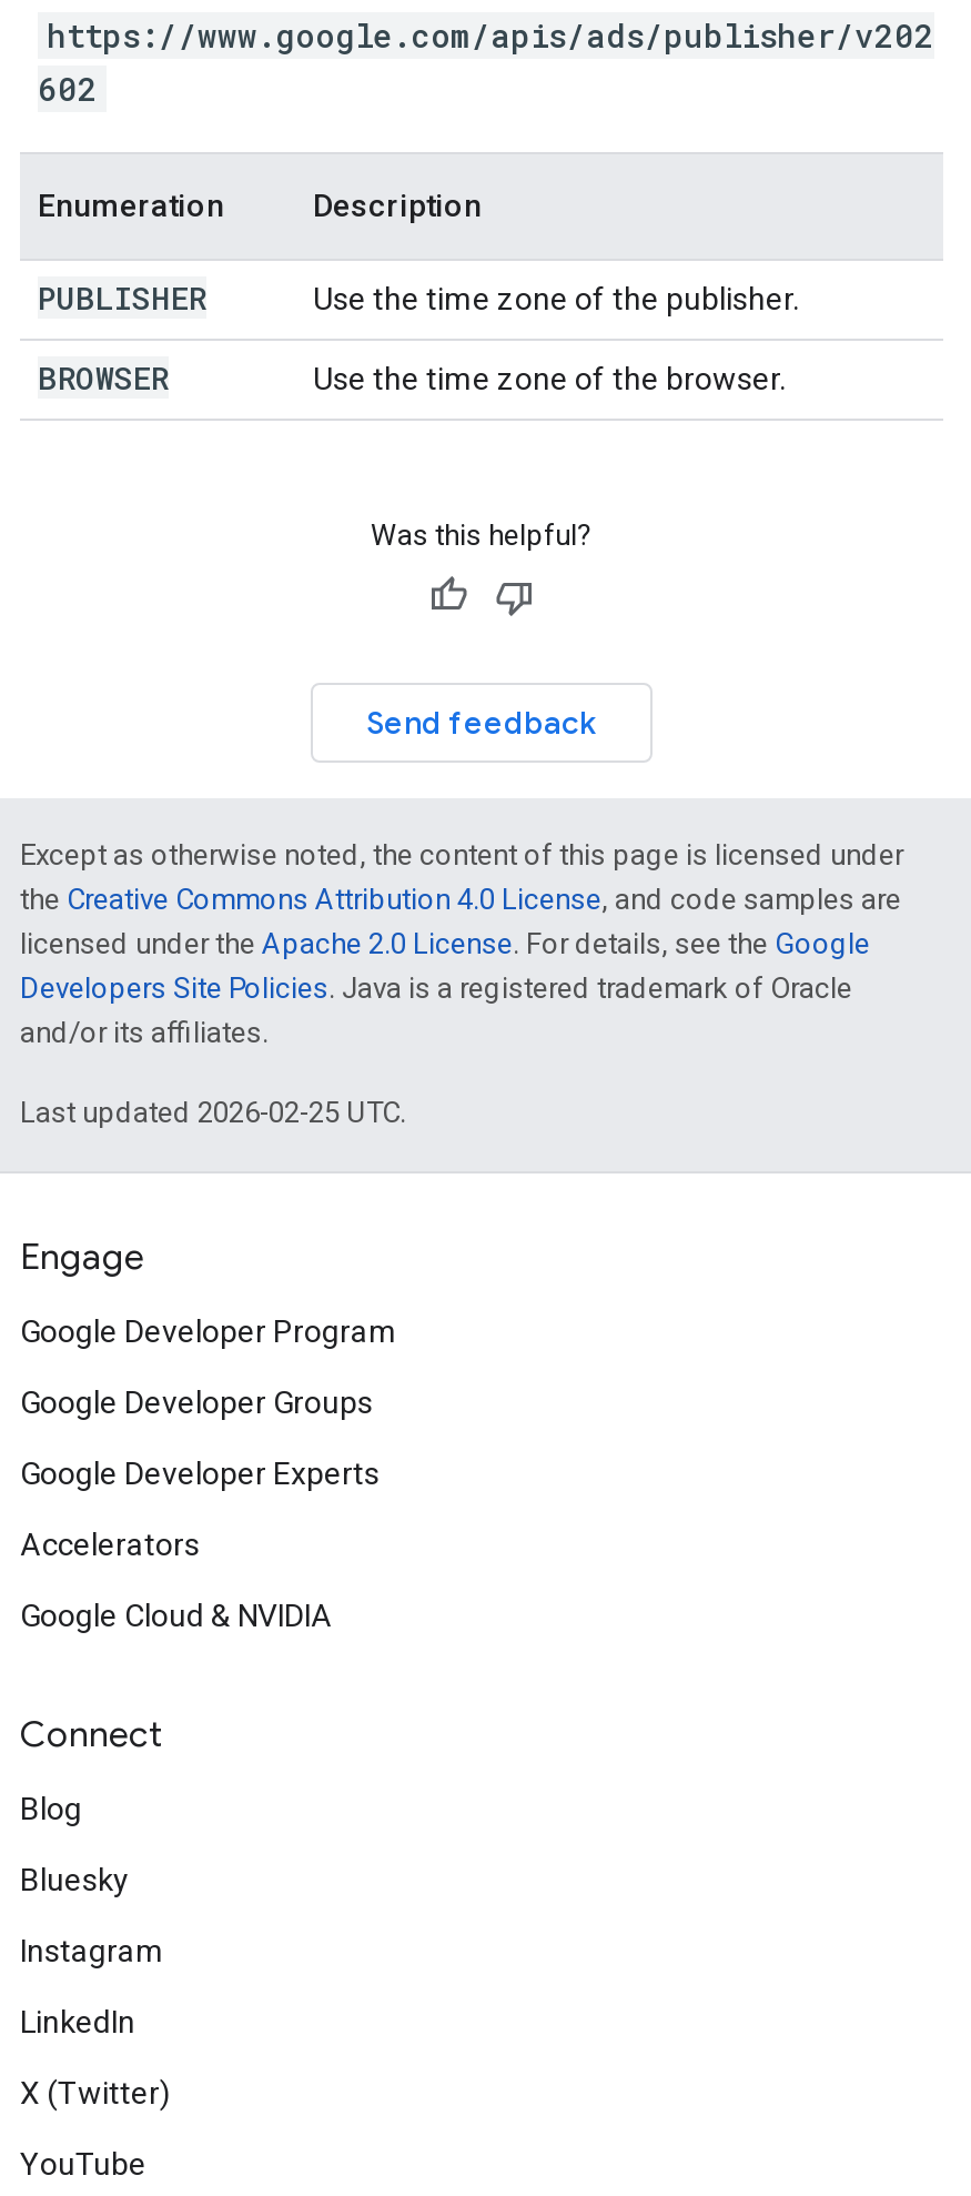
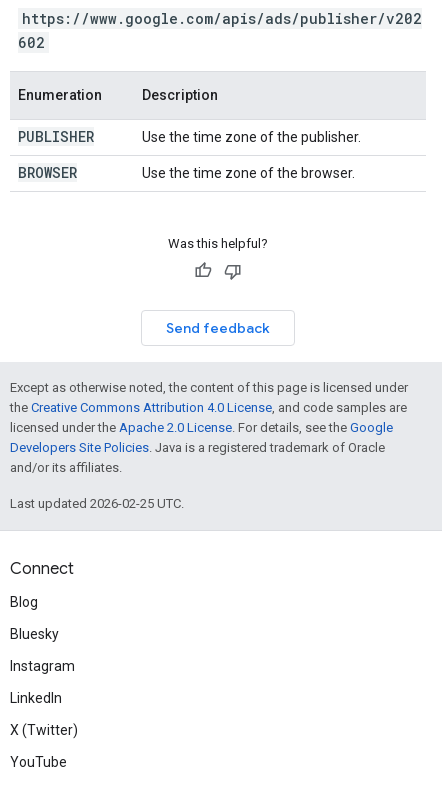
- Engage
- Google Developer Program
- Google Developer Groups
- Google Developer Experts
- Accelerators
- Google Cloud & NVIDIA
